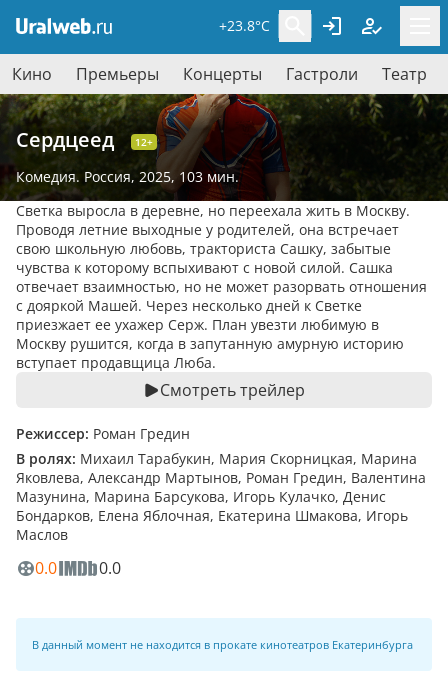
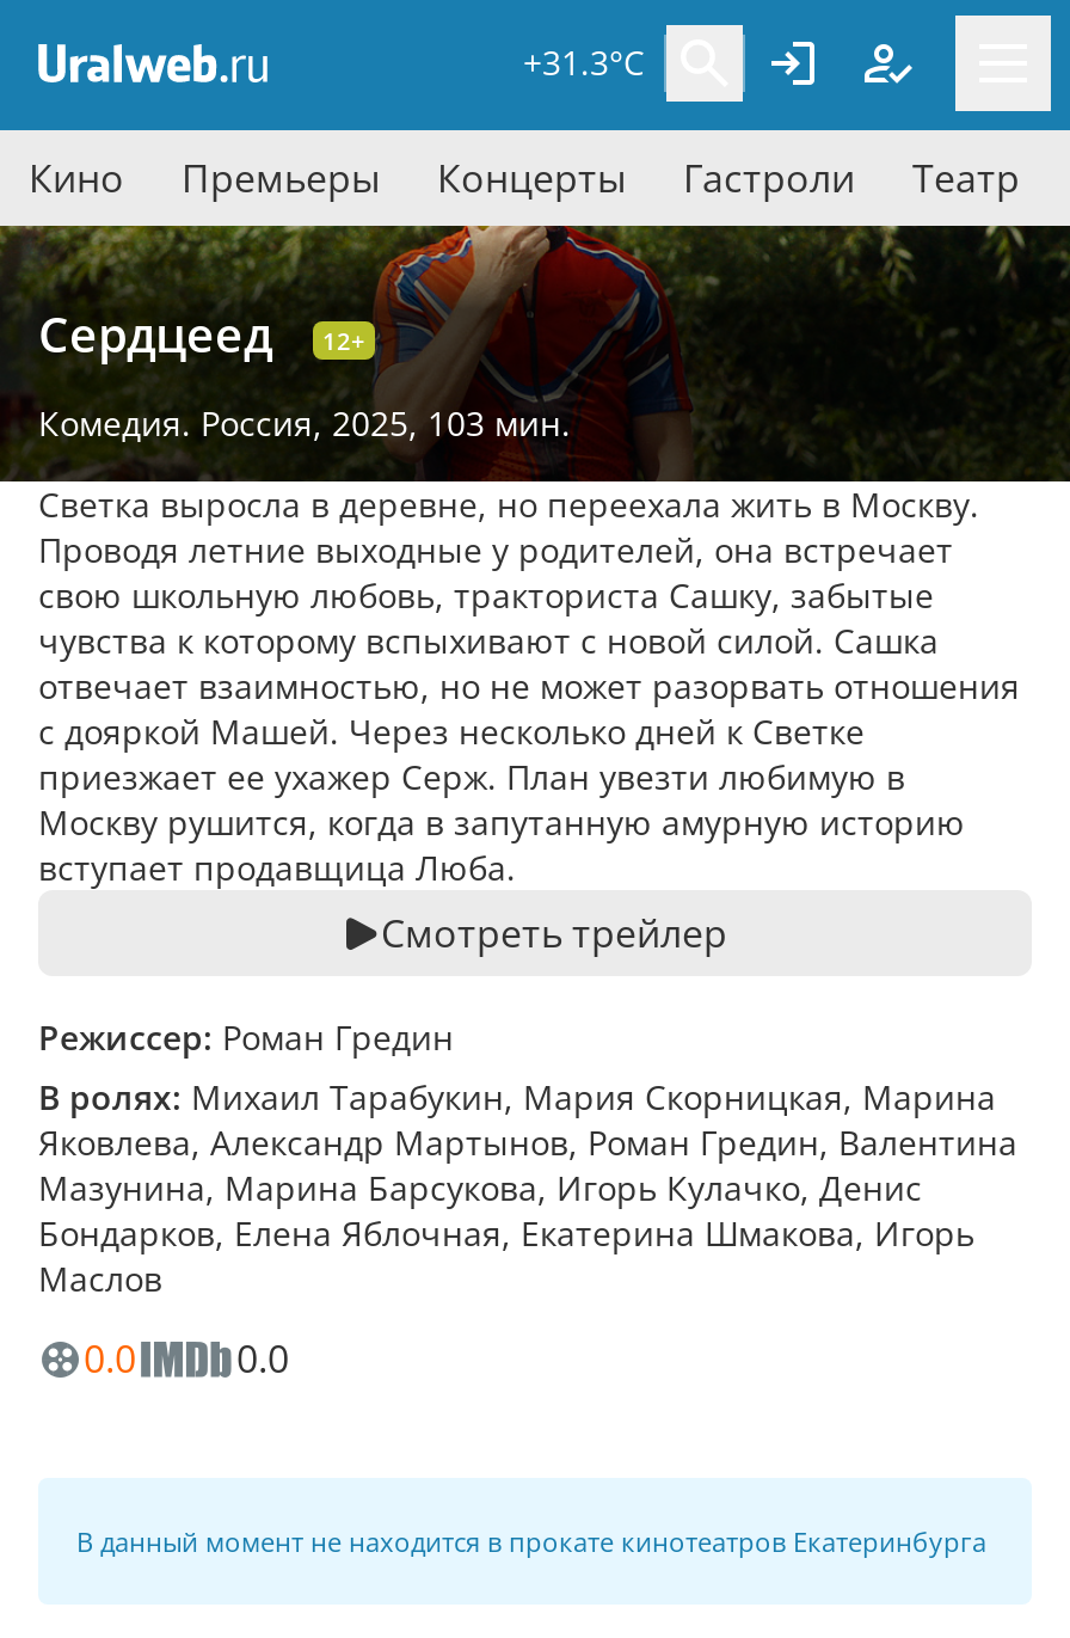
- +23.8°C
+ +31.3°C
